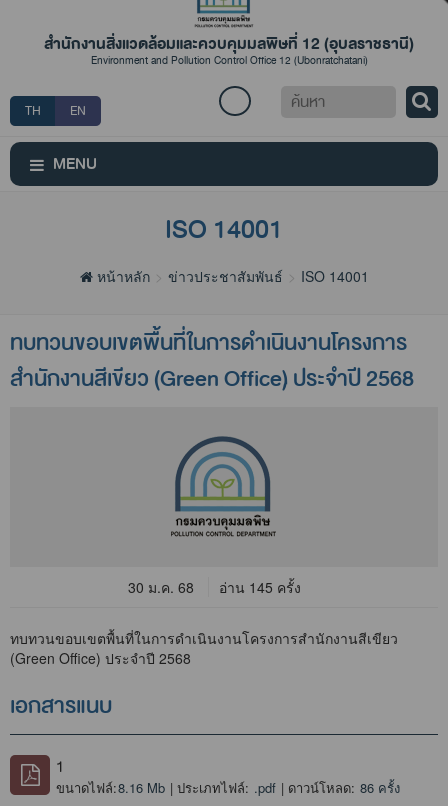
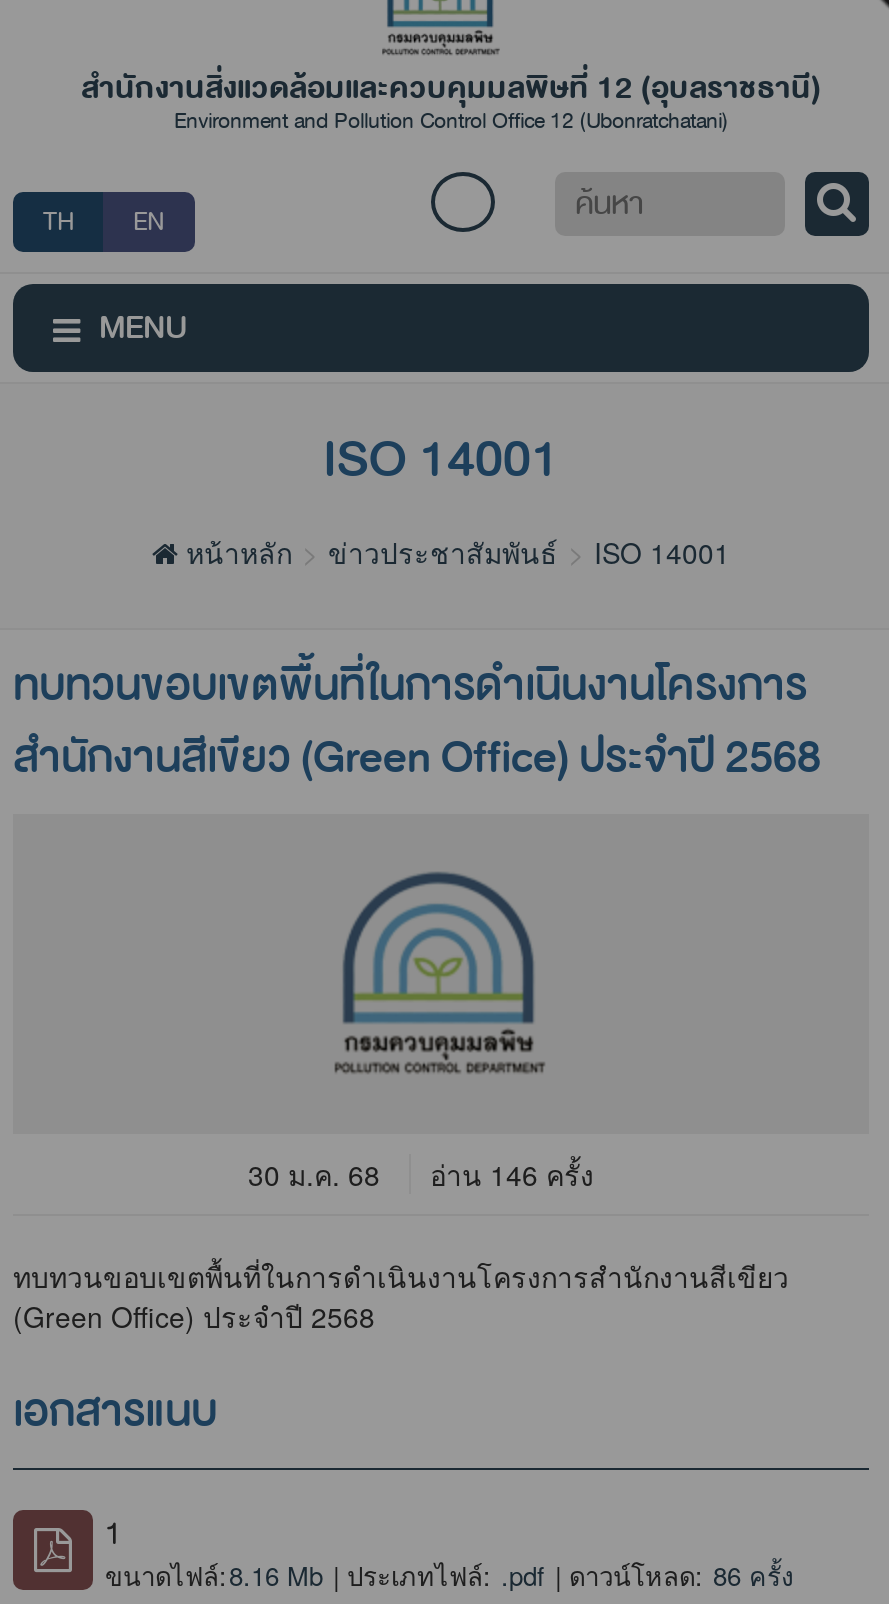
- อ่าน 145 ครั้ง
+ อ่าน 146 ครั้ง
